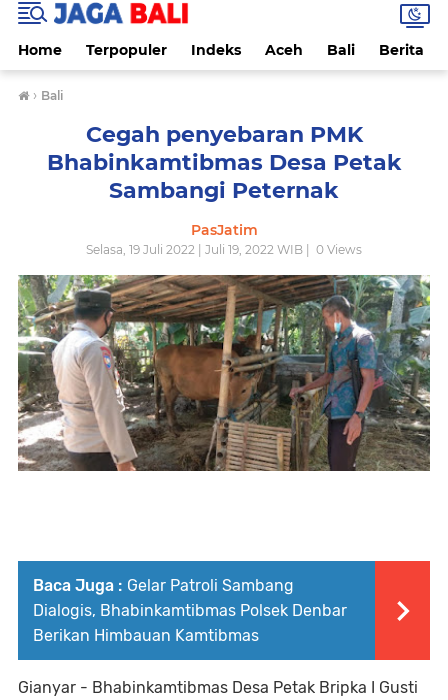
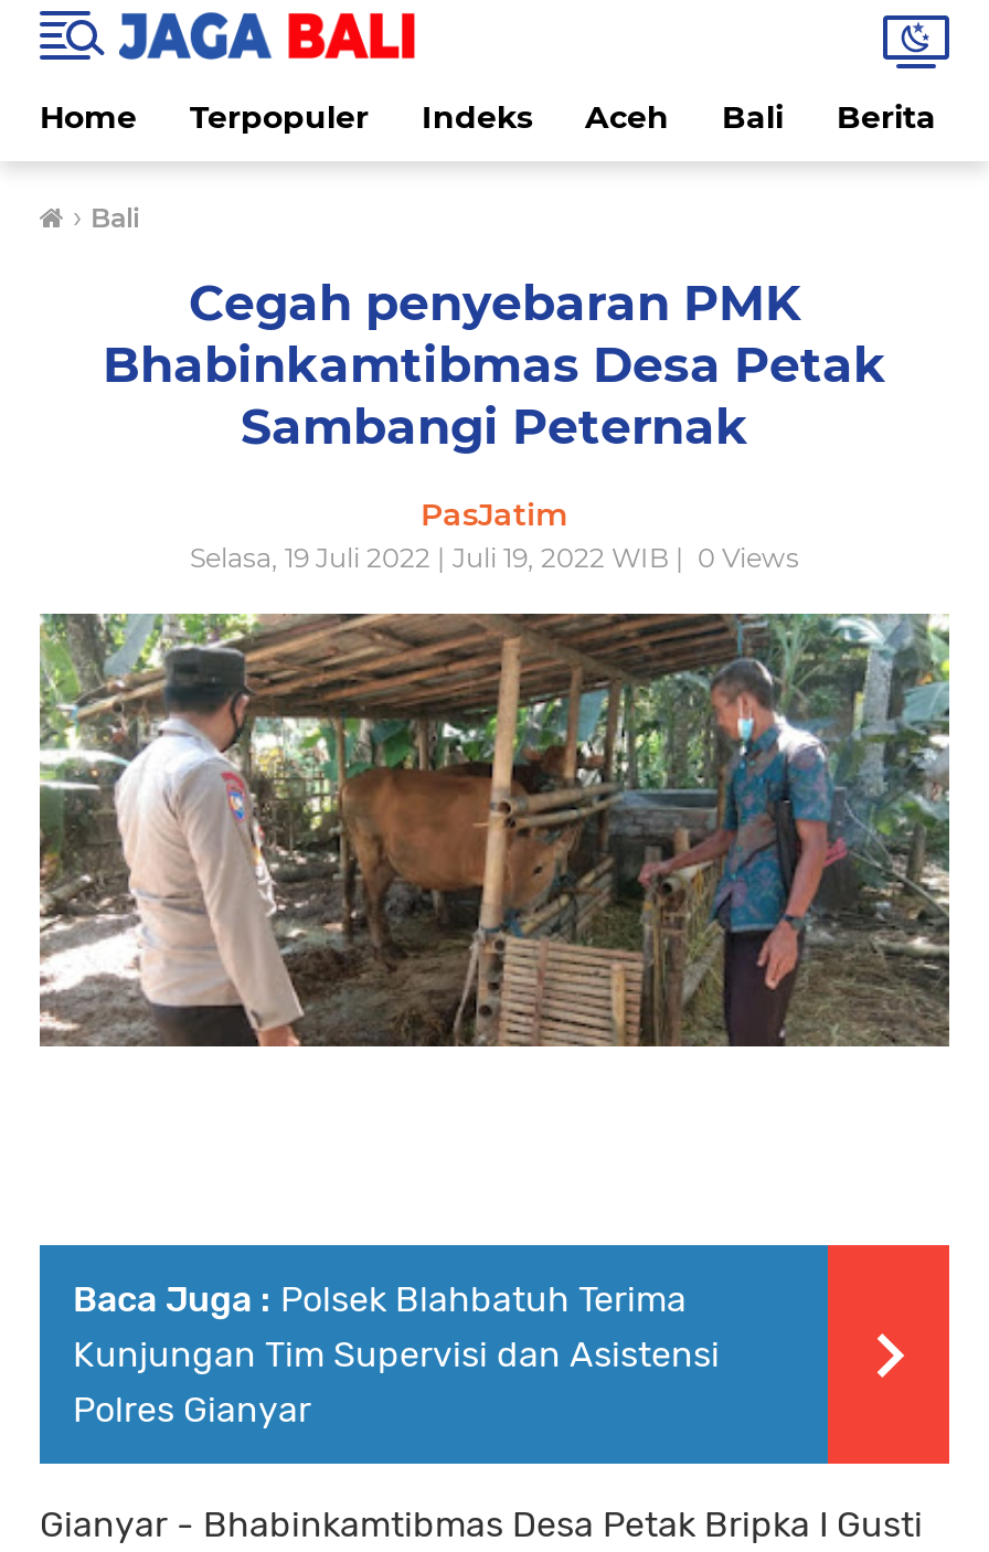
- Baca Juga : Gelar Patroli Sambang
- Dialogis, Bhabinkamtibmas Polsek Denbar
- Berikan Himbauan Kamtibmas
+ Baca Juga : Polsek Blahbatuh Terima
+ Kunjungan Tim Supervisi dan Asistensi
+ Polres Gianyar
